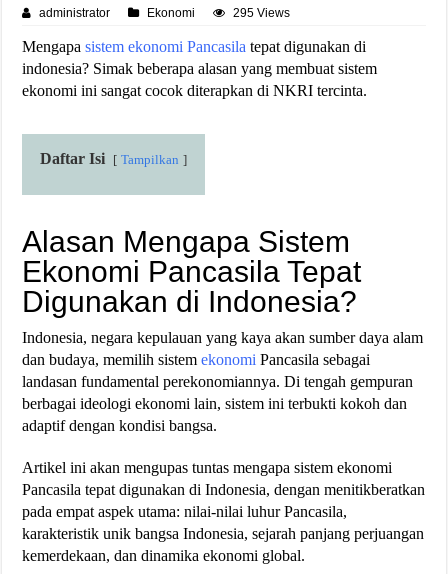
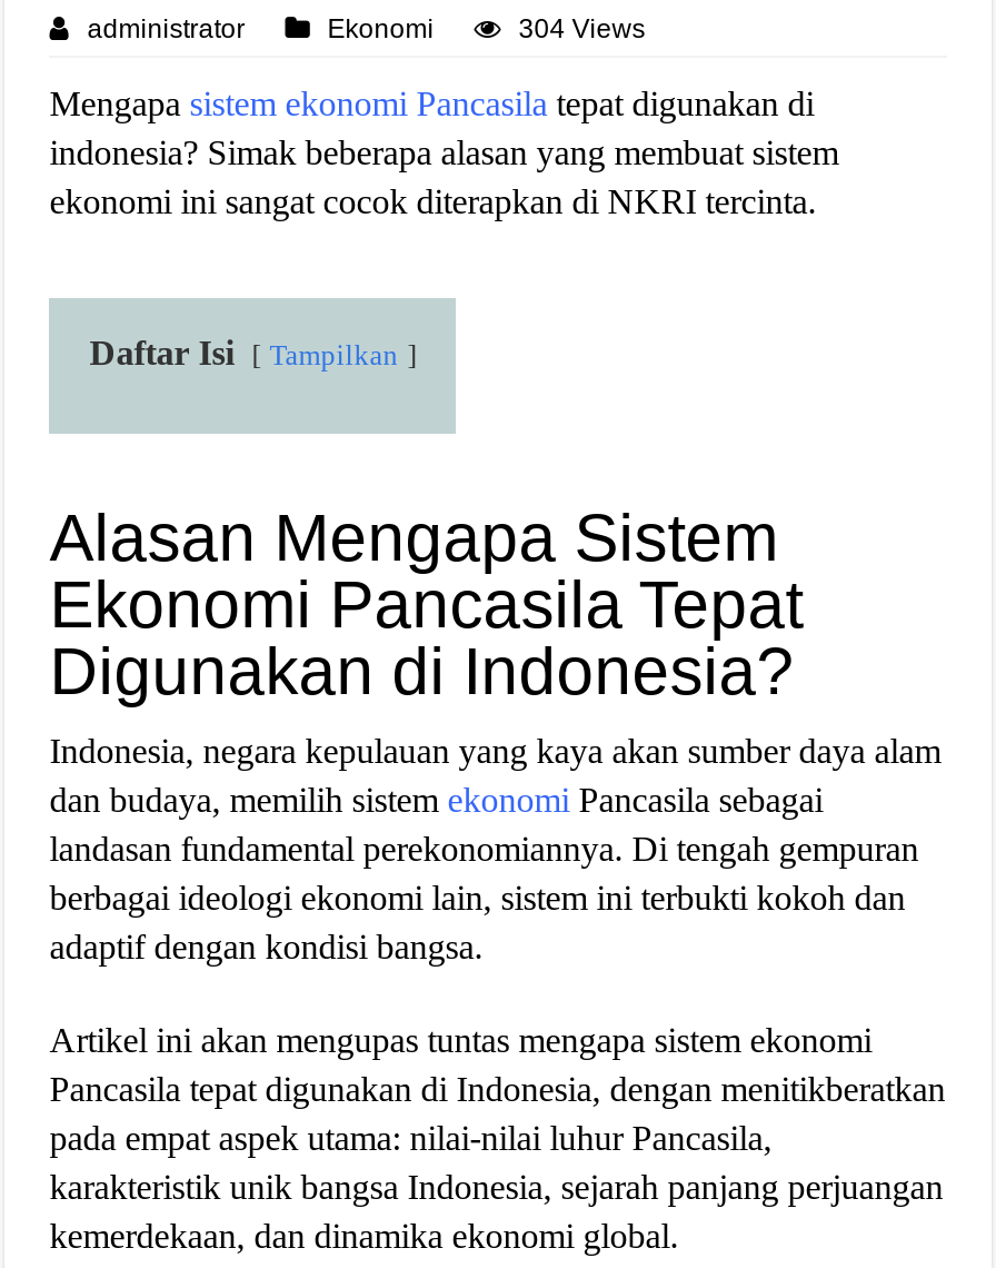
- 295 Views
+ 304 Views
